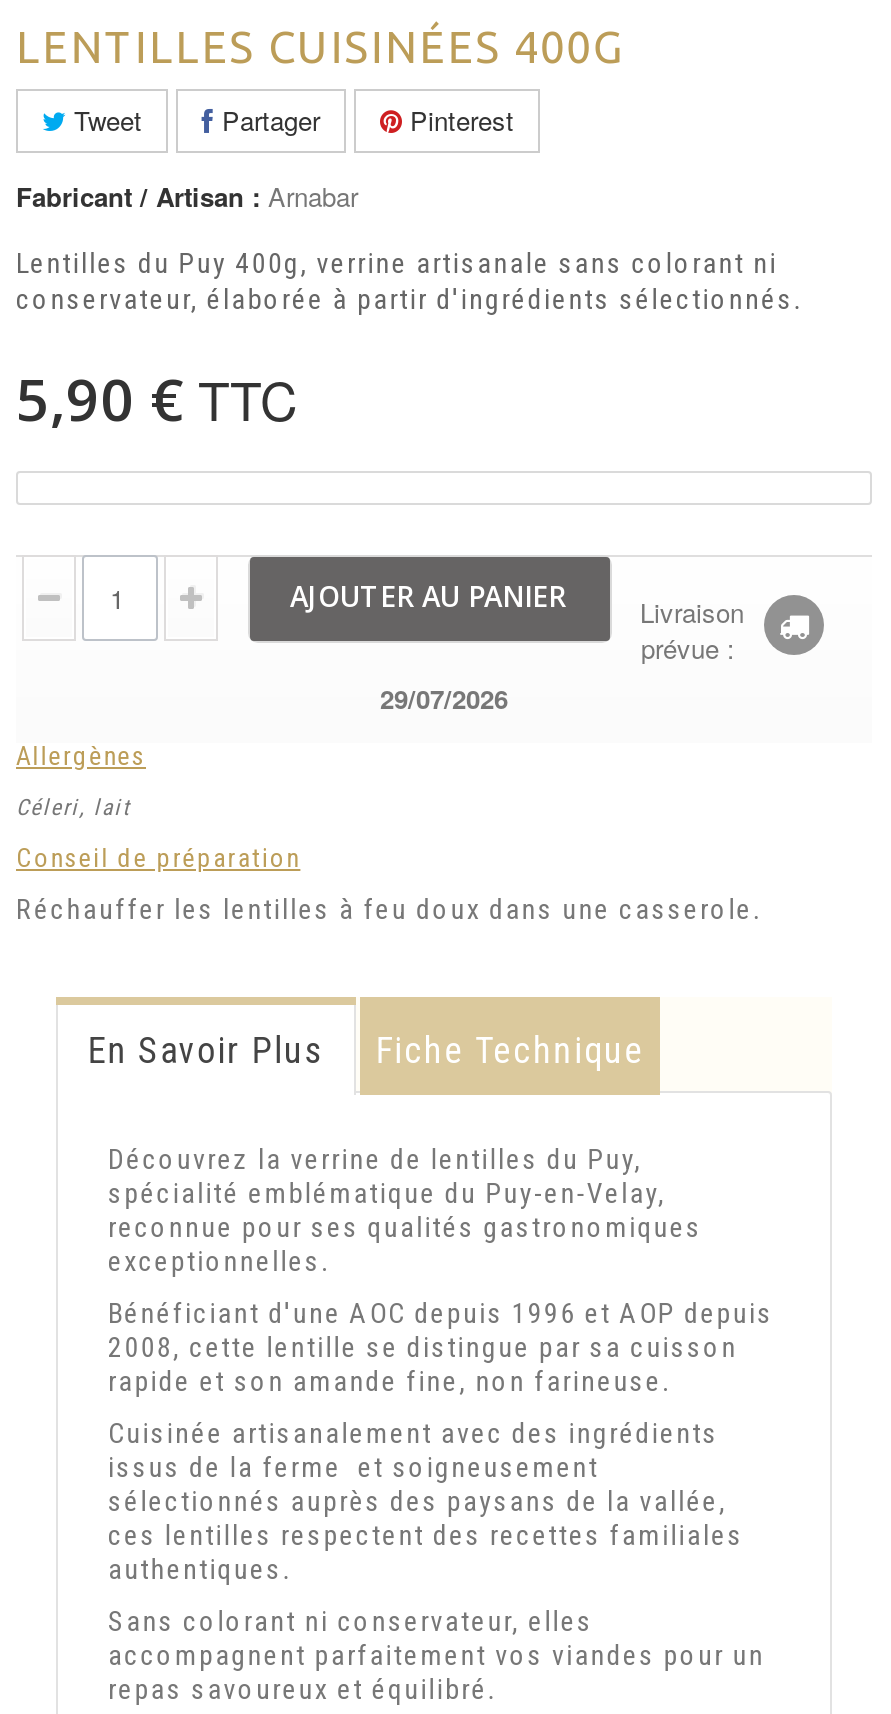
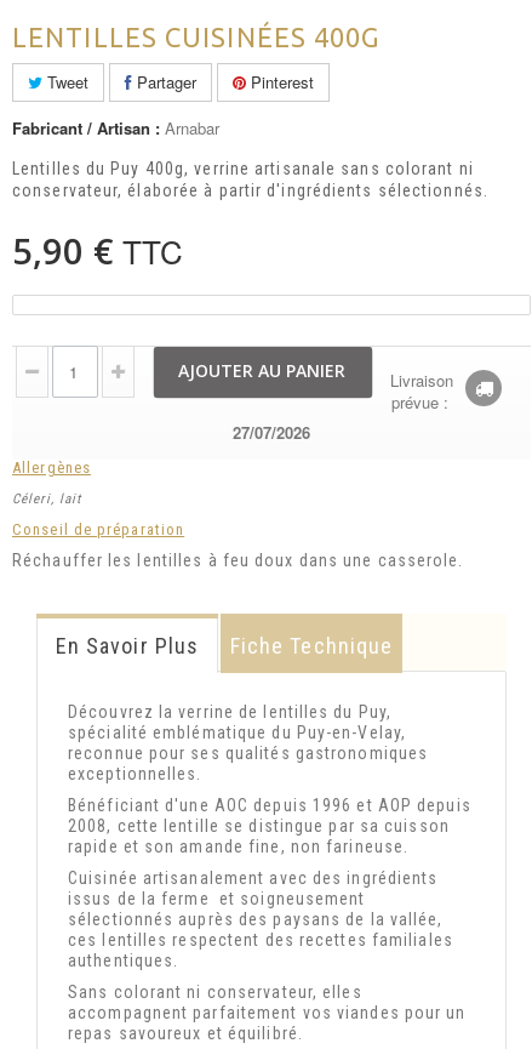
- 29/07/2026
+ 27/07/2026
